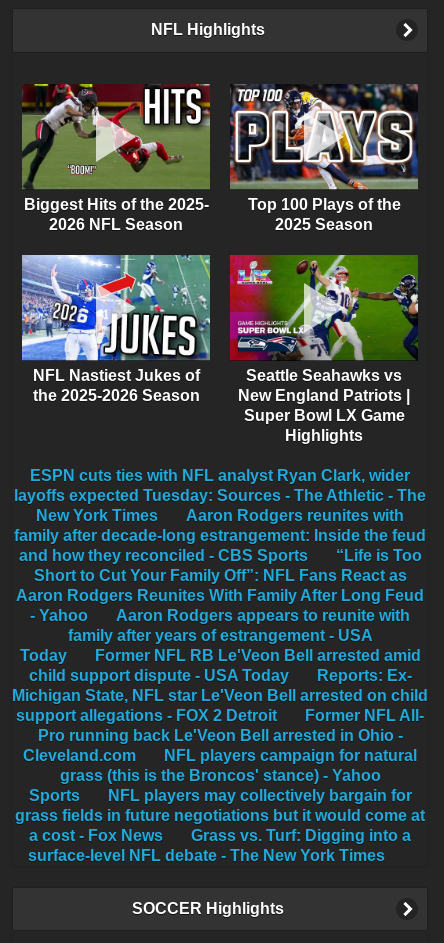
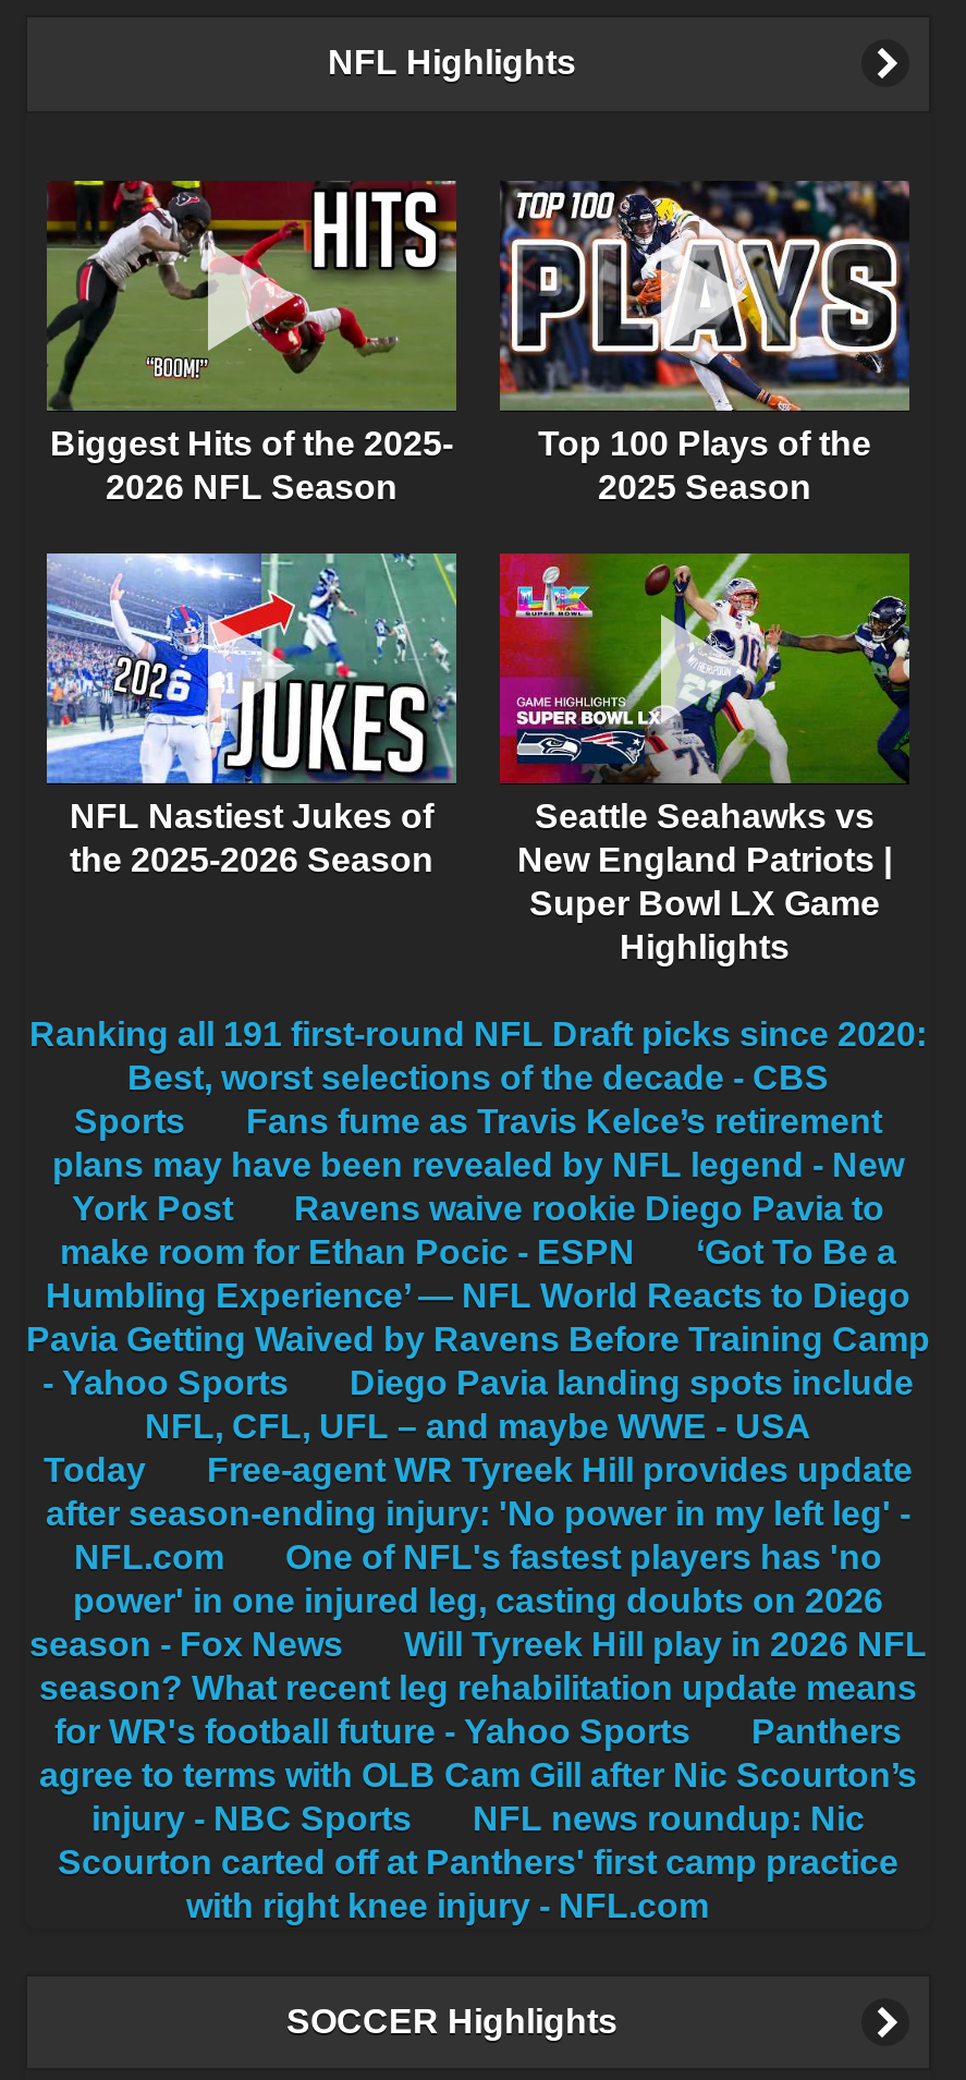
- ESPN cuts ties with NFL analyst Ryan Clark, wider
- layoffs expected Tuesday: Sources - The Athletic - The
- New York Times
- Aaron Rodgers reunites with
- family after decade-long estrangement: Inside the feud
- and how they reconciled - CBS Sports
- “Life is Too
- Short to Cut Your Family Off”: NFL Fans React as
- Aaron Rodgers Reunites With Family After Long Feud
- - Yahoo
- Aaron Rodgers appears to reunite with
- family after years of estrangement - USA
+ Ranking all 191 first-round NFL Draft picks since 2020:
+ Best, worst selections of the decade - CBS
+ Sports
+ Fans fume as Travis Kelce’s retirement
+ plans may have been revealed by NFL legend - New
+ York Post
+ Ravens waive rookie Diego Pavia to
+ make room for Ethan Pocic - ESPN
+ ‘Got To Be a
+ Humbling Experience’ — NFL World Reacts to Diego
+ Pavia Getting Waived by Ravens Before Training Camp
+ - Yahoo Sports
+ Diego Pavia landing spots include
+ NFL, CFL, UFL – and maybe WWE - USA

- Former NFL RB Le'Veon Bell arrested amid
- child support dispute - USA Today
- Reports: Ex-
- Michigan State, NFL star Le'Veon Bell arrested on child
- support allegations - FOX 2 Detroit
- Former NFL All-
- Pro running back Le'Veon Bell arrested in Ohio -
- Cleveland.com
- NFL players campaign for natural
- grass (this is the Broncos' stance) - Yahoo
- Sports
- NFL players may collectively bargain for
- grass fields in future negotiations but it would come at
- a cost - Fox News
- Grass vs. Turf: Digging into a
- surface-level NFL debate - The New York Times
+ Free-agent WR Tyreek Hill provides update
+ after season-ending injury: 'No power in my left leg' -
+ NFL.com
+ One of NFL's fastest players has 'no
+ power' in one injured leg, casting doubts on 2026
+ season - Fox News
+ Will Tyreek Hill play in 2026 NFL
+ season? What recent leg rehabilitation update means
+ for WR's football future - Yahoo Sports
+ Panthers
+ agree to terms with OLB Cam Gill after Nic Scourton’s
+ injury - NBC Sports
+ NFL news roundup: Nic
+ Scourton carted off at Panthers' first camp practice
+ with right knee injury - NFL.com
